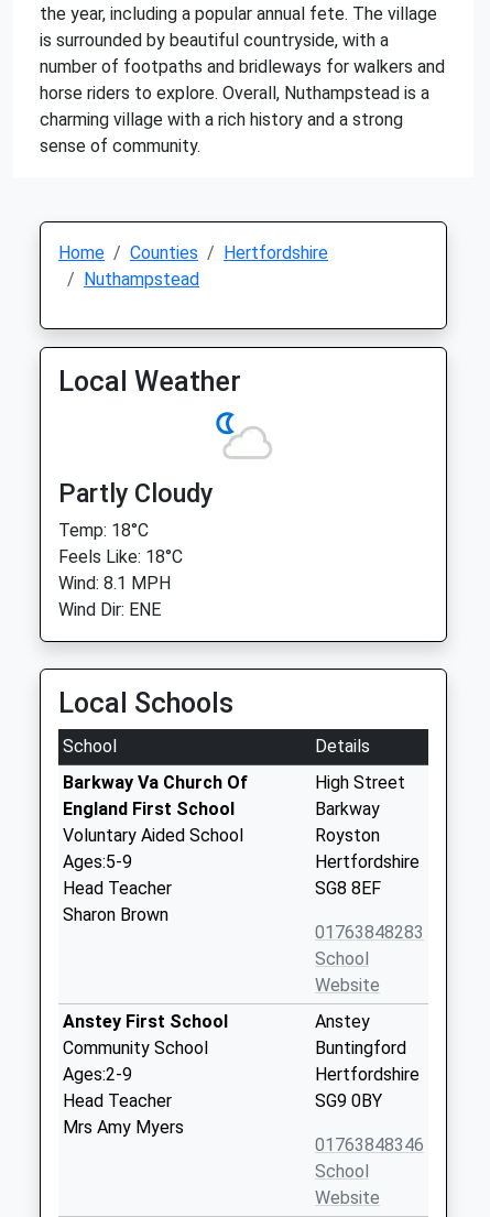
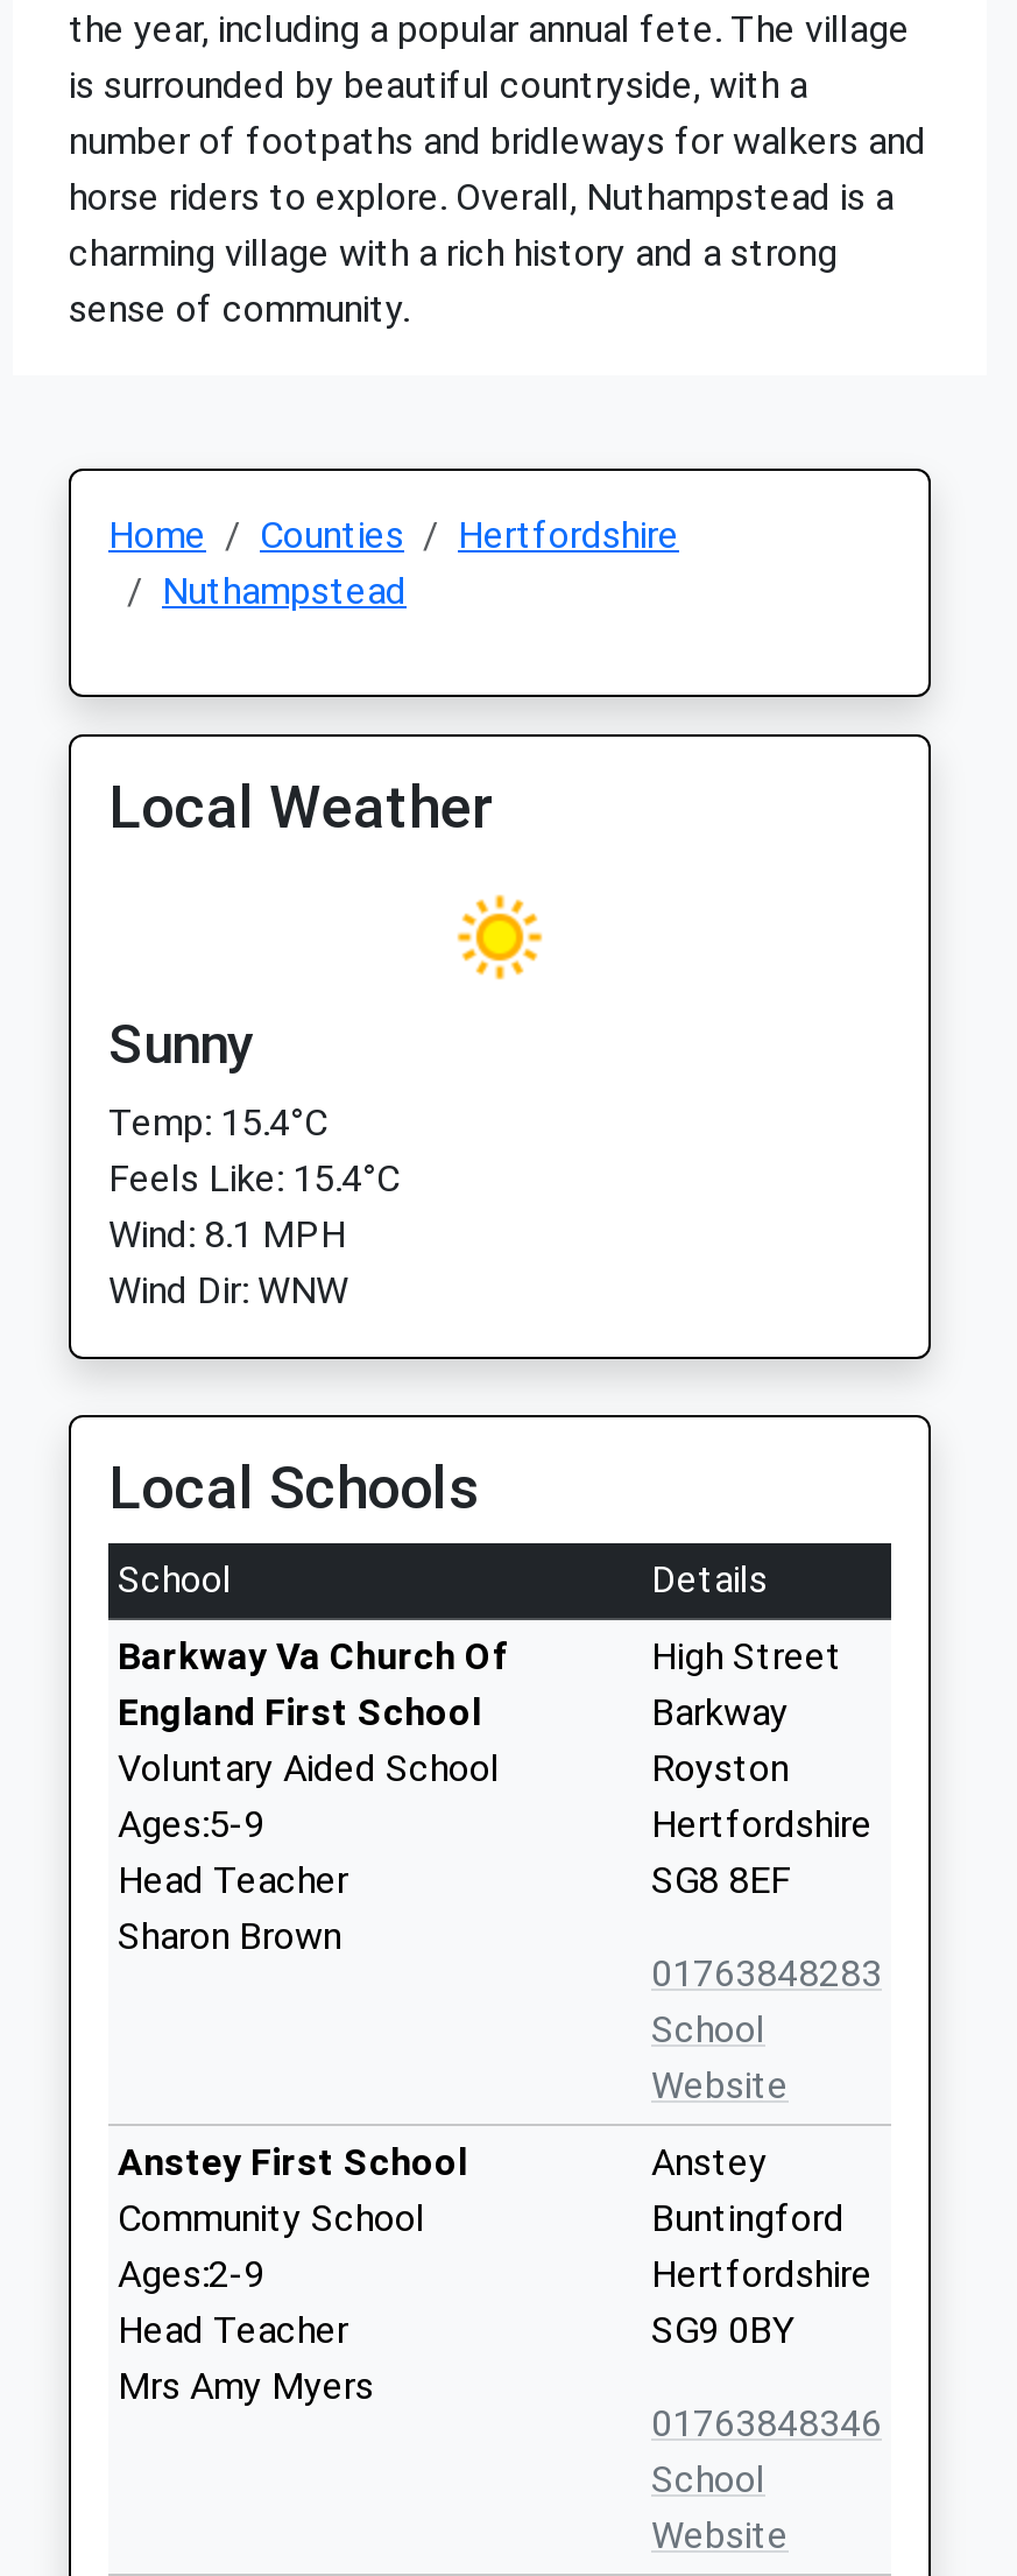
- [image]
- Partly Cloudy
- Temp: 18°C
- Feels Like: 18°C
+ [image]
+ Sunny
+ Temp: 15.4°C
+ Feels Like: 15.4°C

- Wind Dir: ENE
+ Wind Dir: WNW
